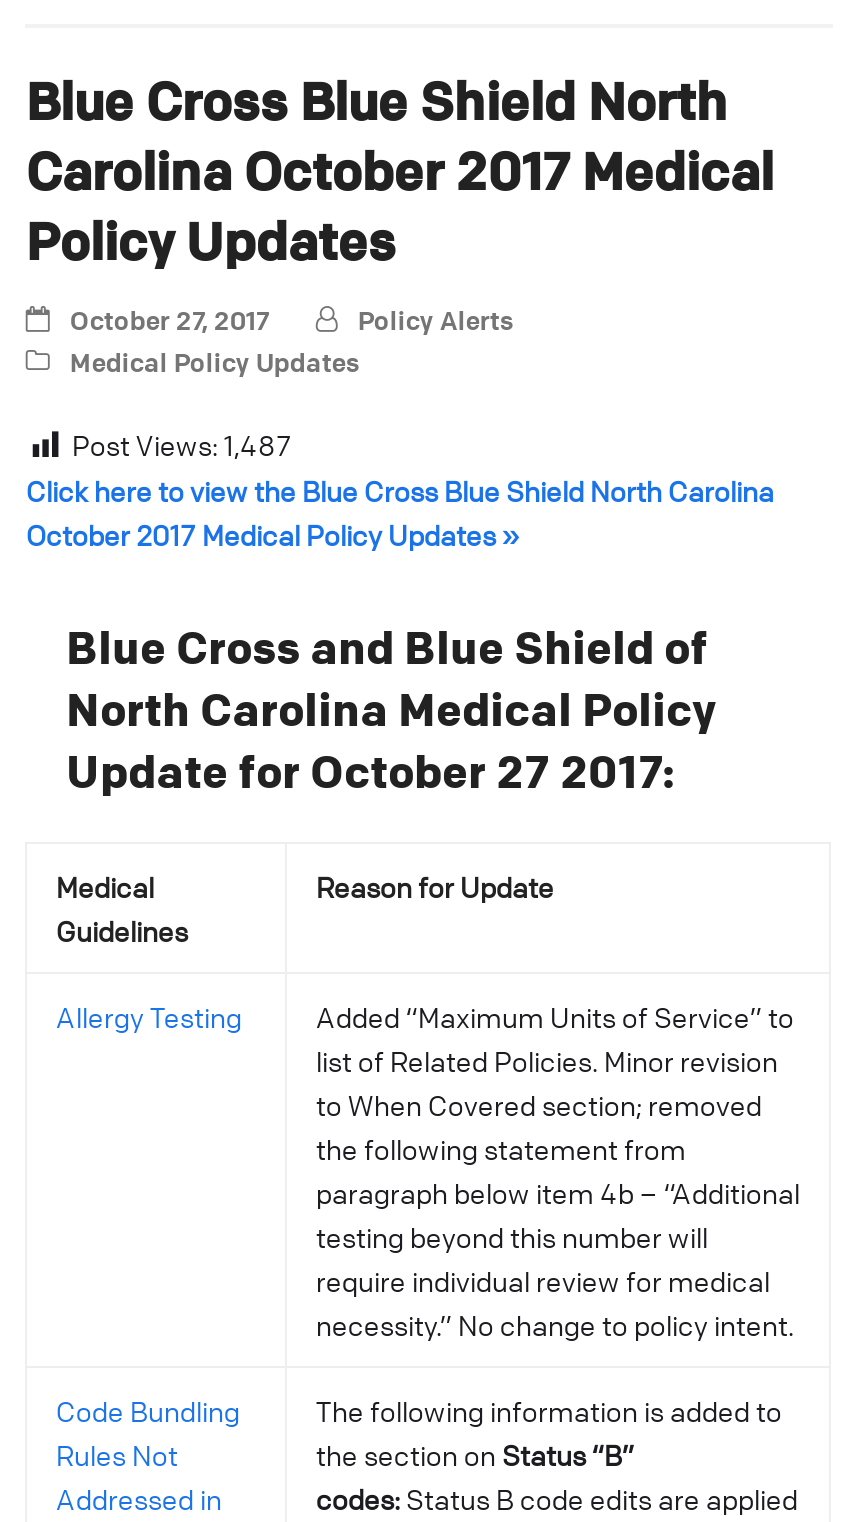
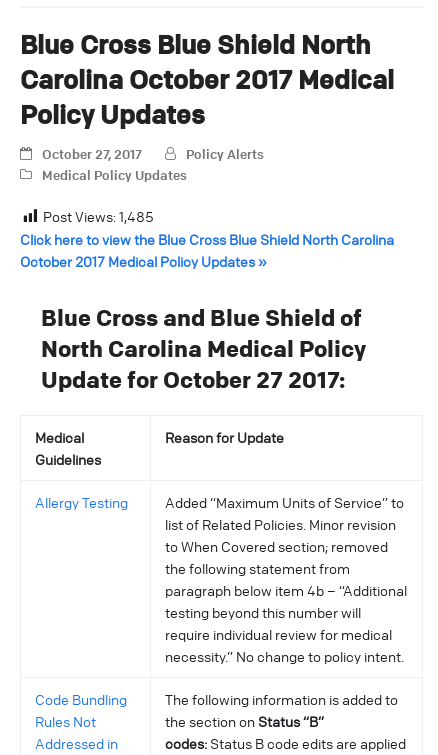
- Post Views: 1,487
+ Post Views: 1,485
